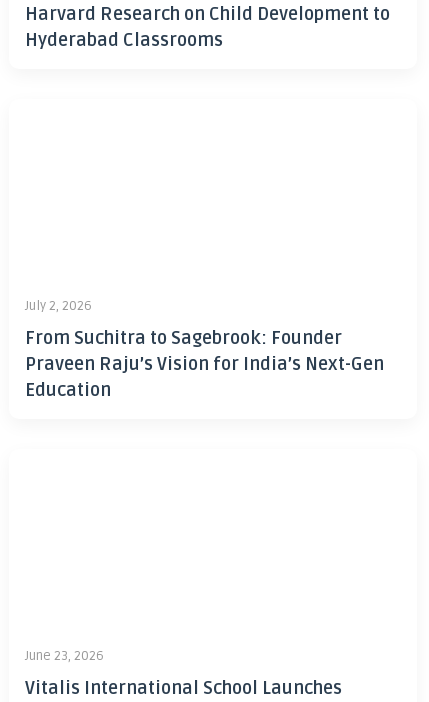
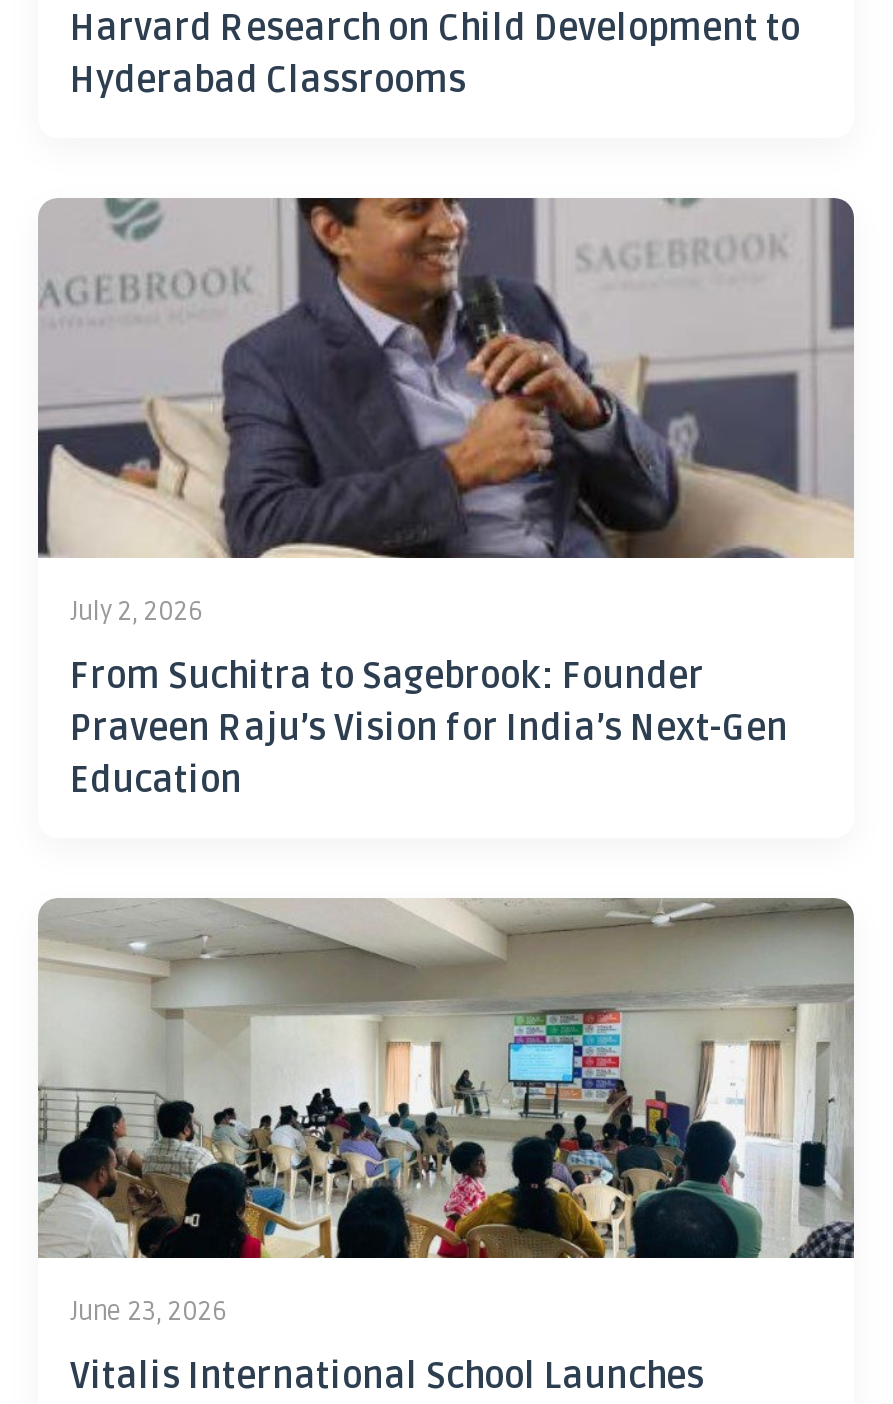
+ [image]

+ [image]
